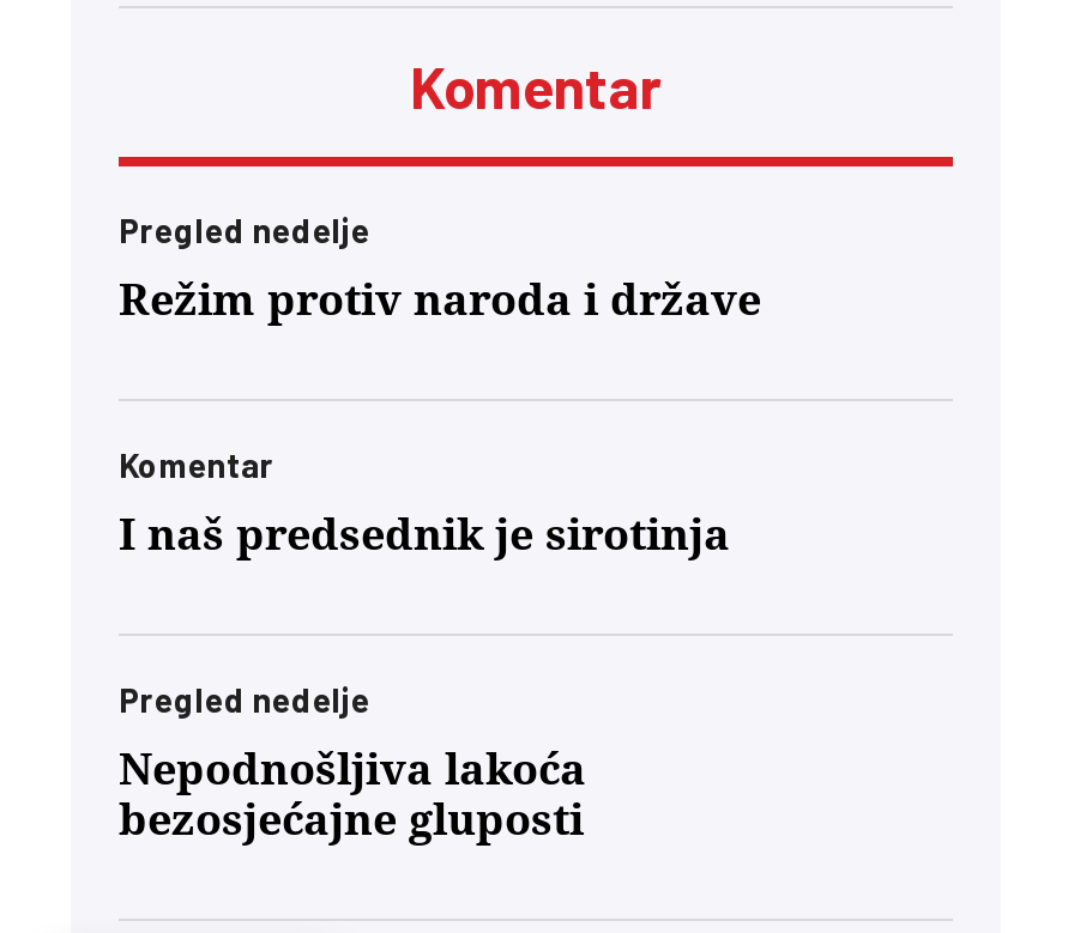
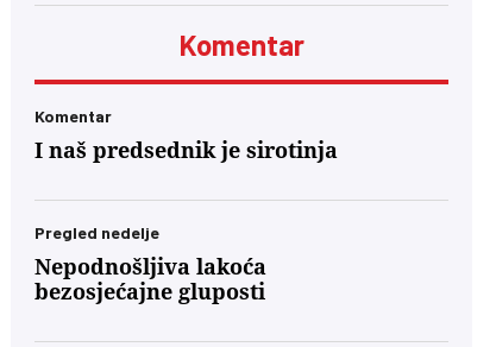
- Pregled nedelje
- Režim protiv naroda i države
